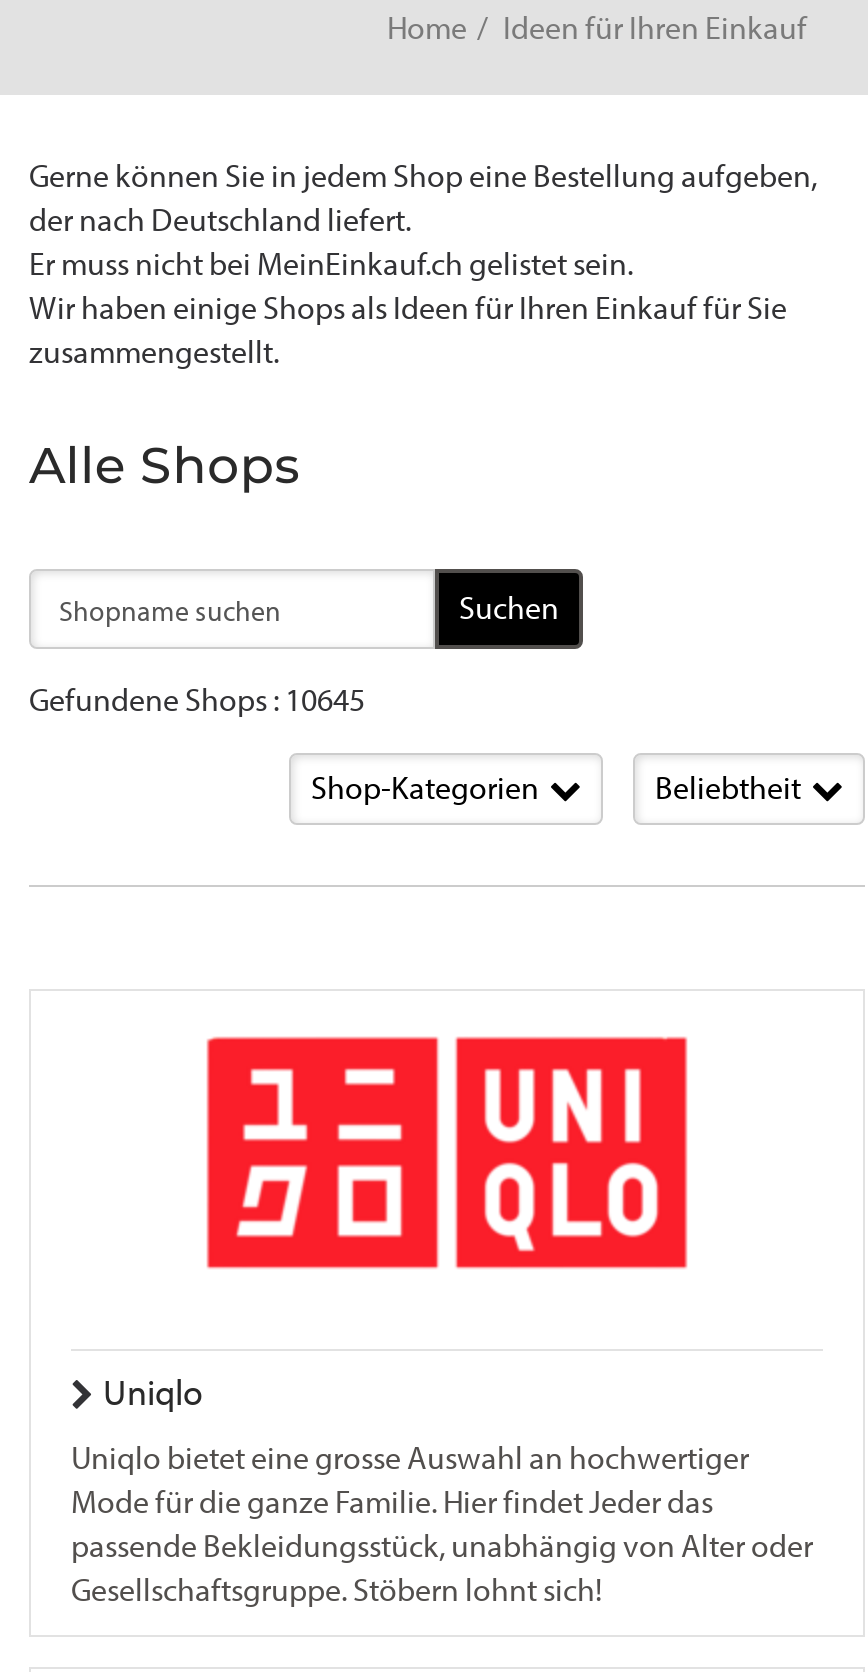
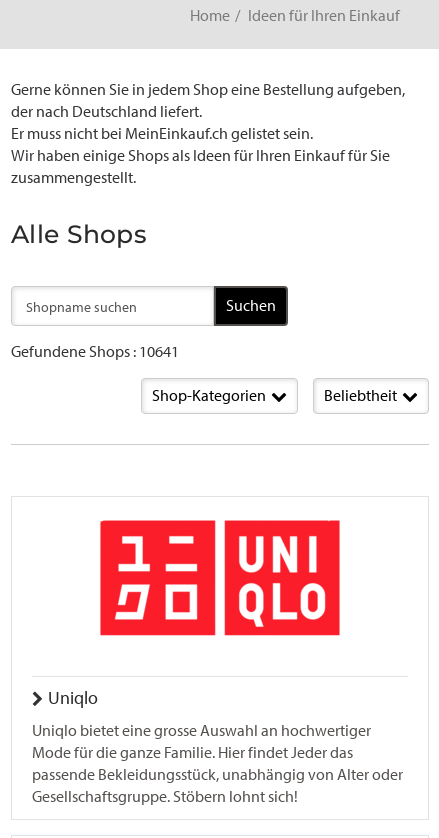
- Gefundene Shops : 10645
+ Gefundene Shops : 10641
